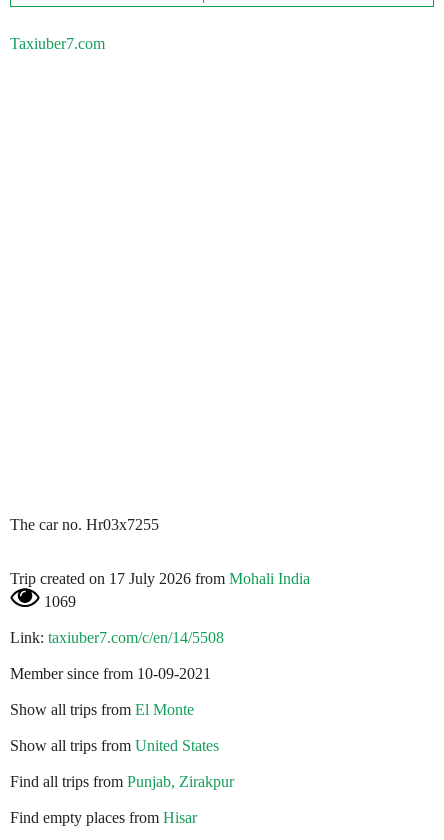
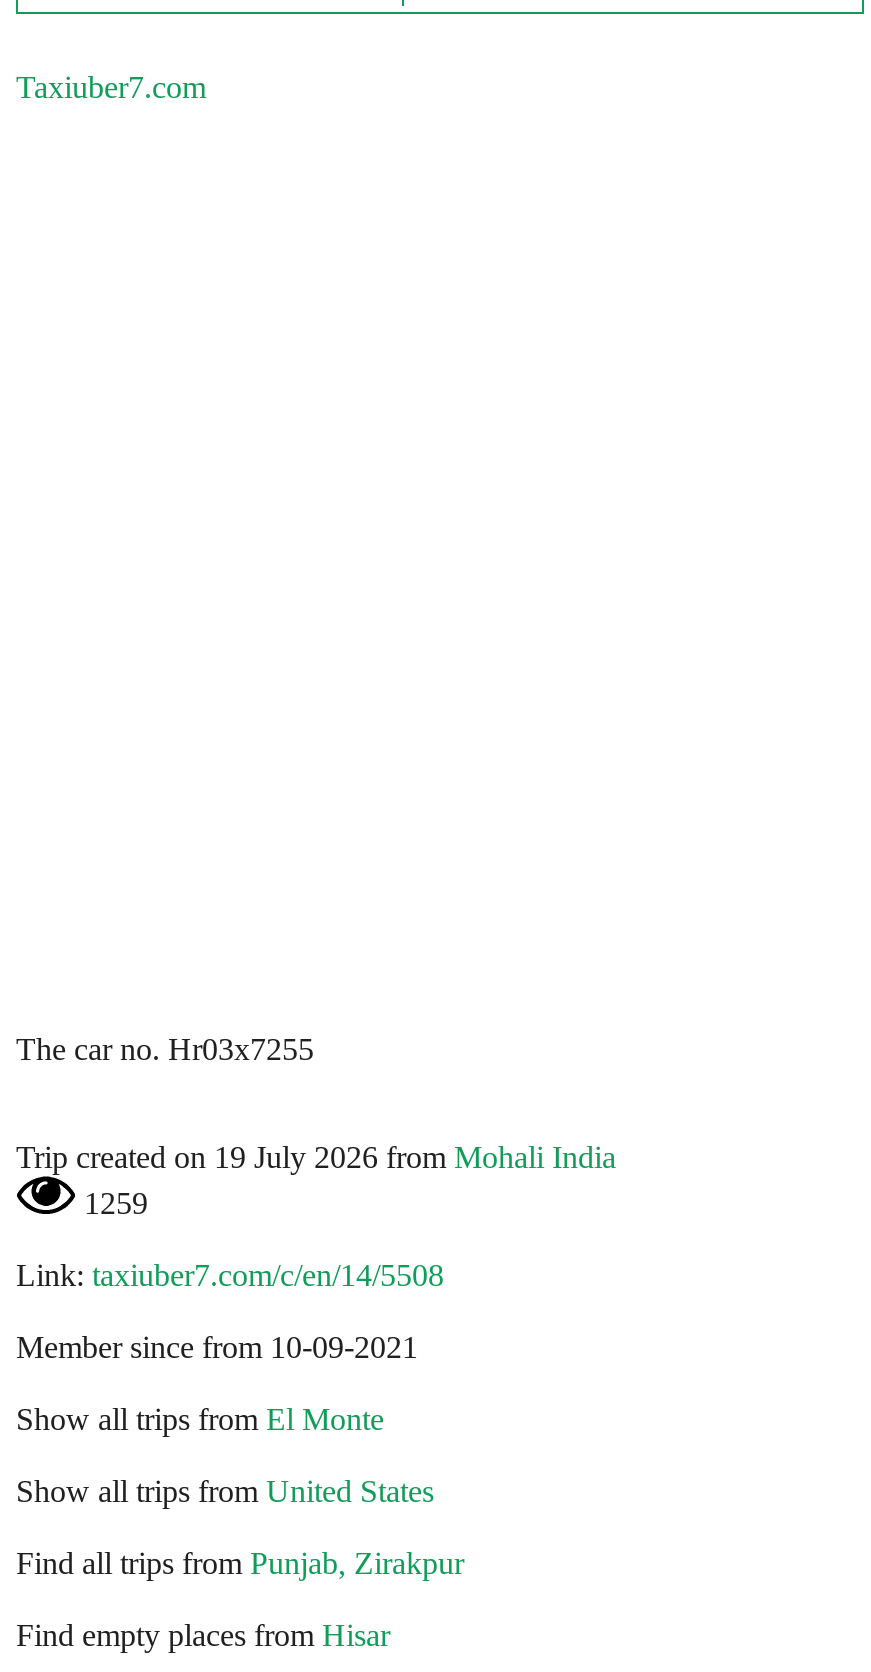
- Trip created on 17 July 2026 from Mohali India
+ Trip created on 19 July 2026 from Mohali India

- 1069
+ 1259
